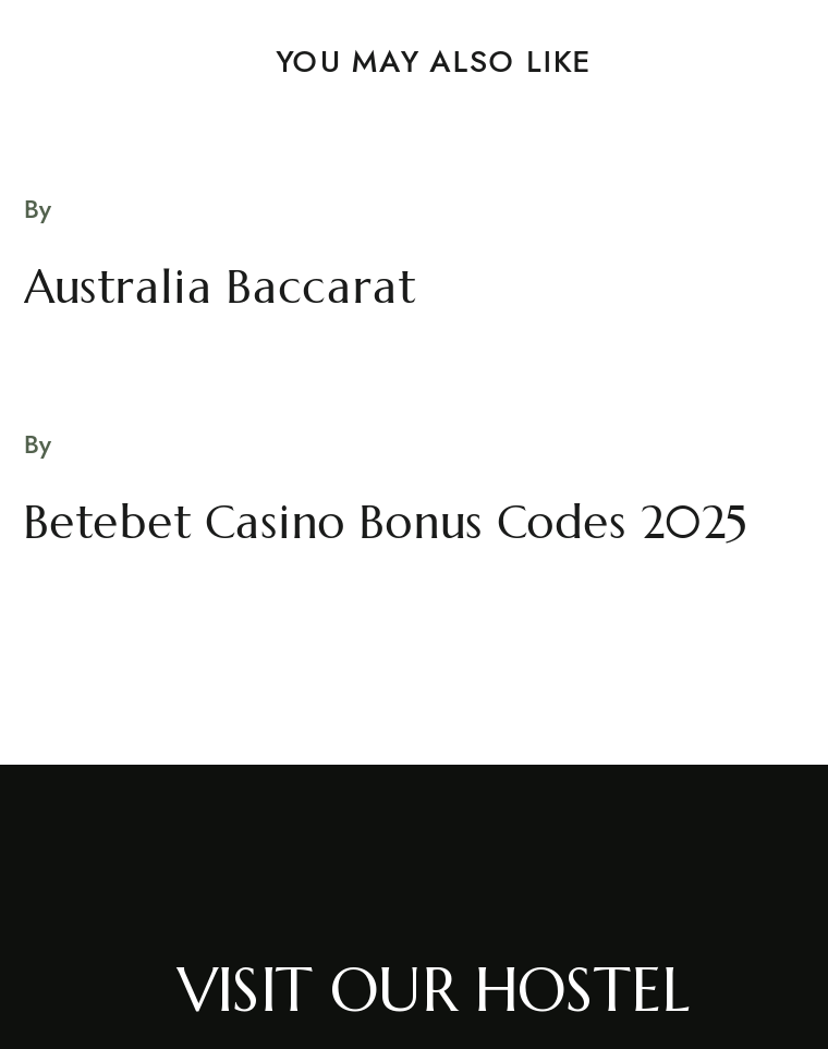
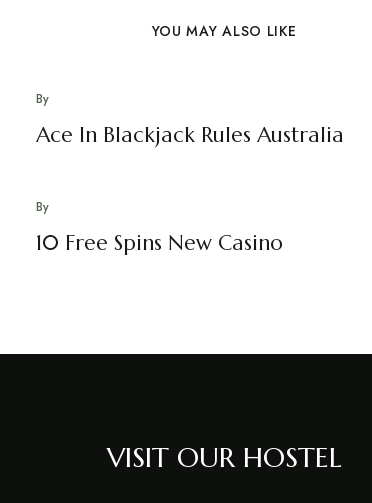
- Australia Baccarat
+ Ace In Blackjack Rules Australia

- Betebet Casino Bonus Codes 2025
+ 10 Free Spins New Casino
